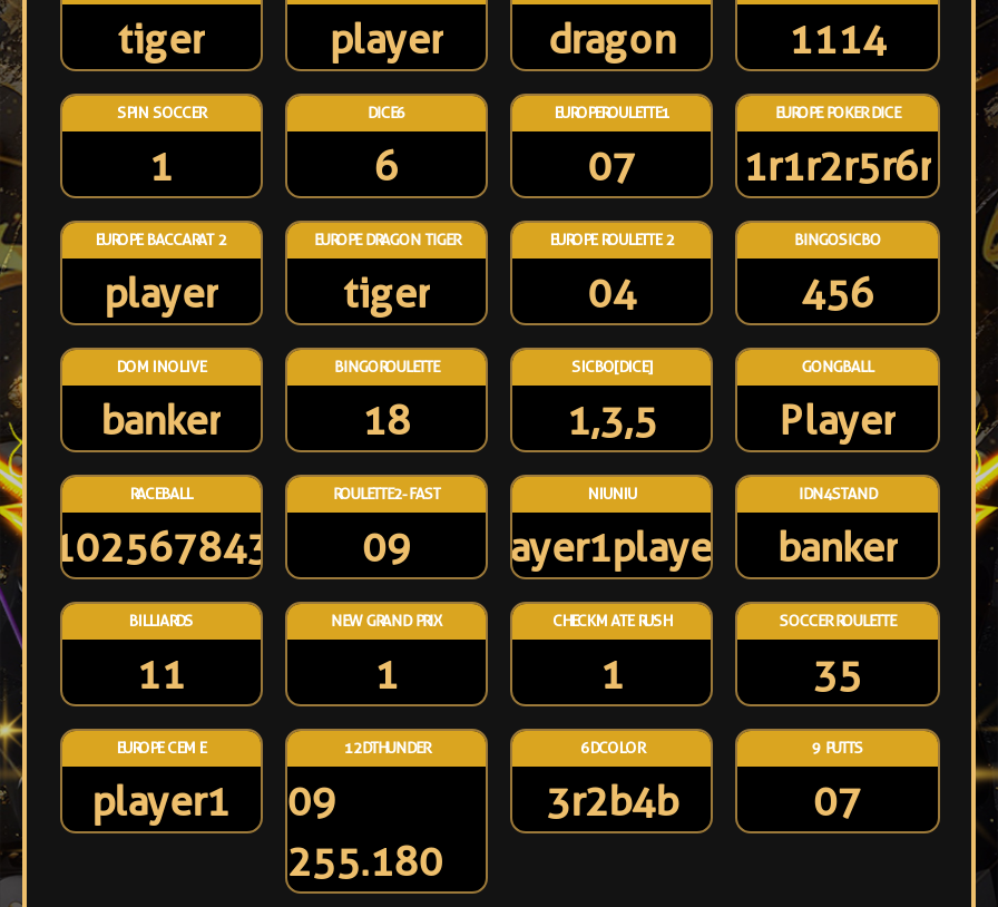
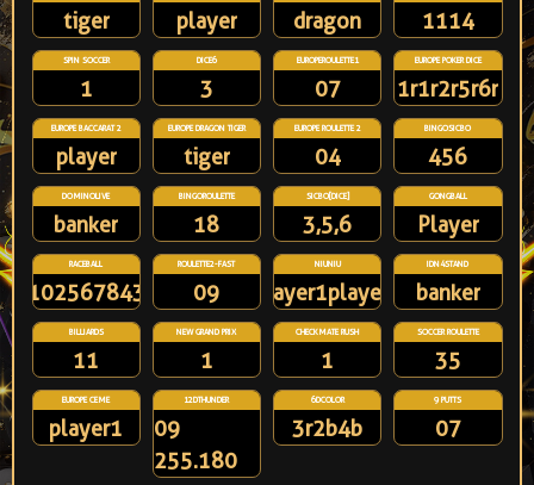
- 6
+ 3

- 1,3,5
+ 3,5,6
